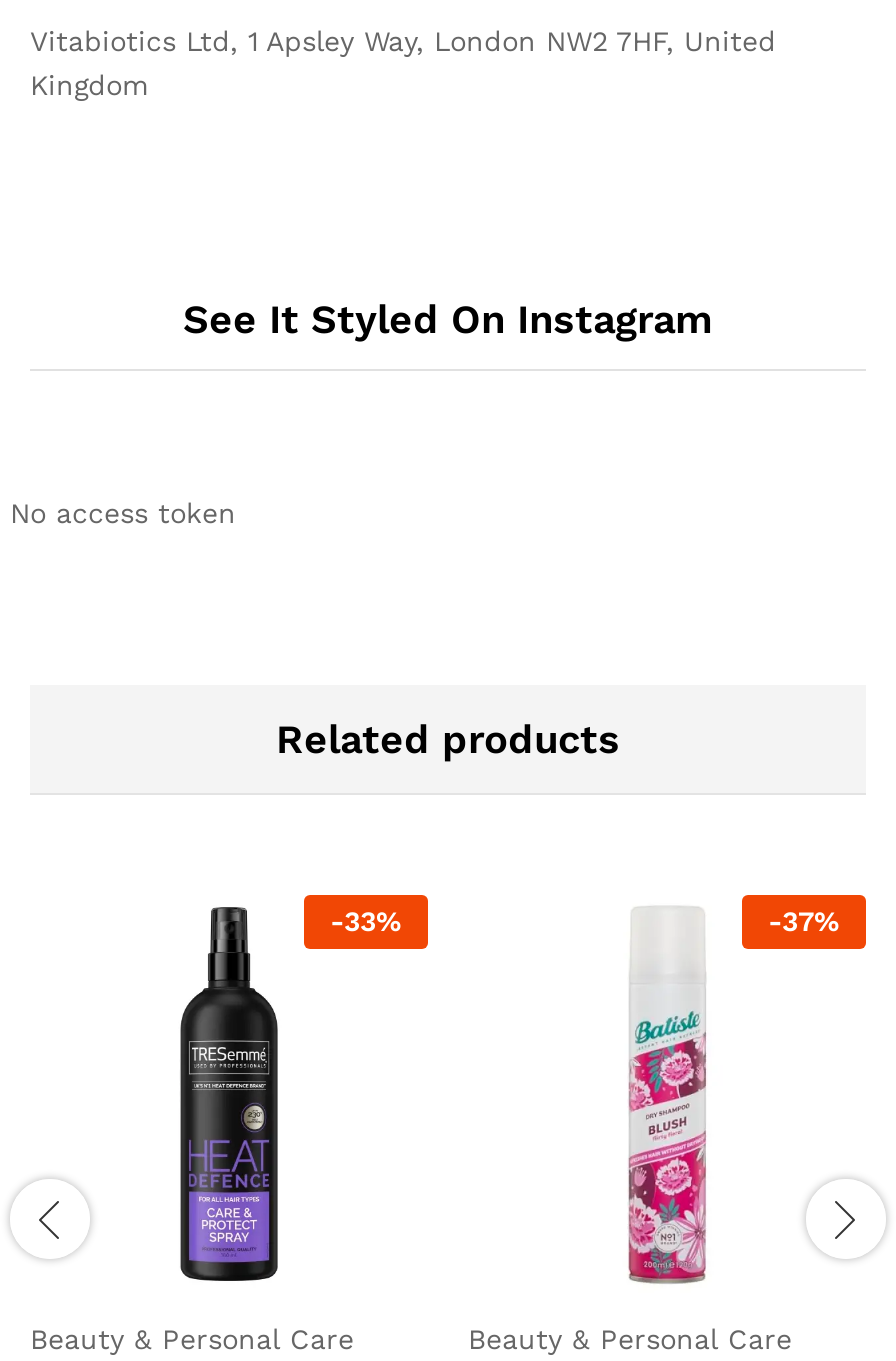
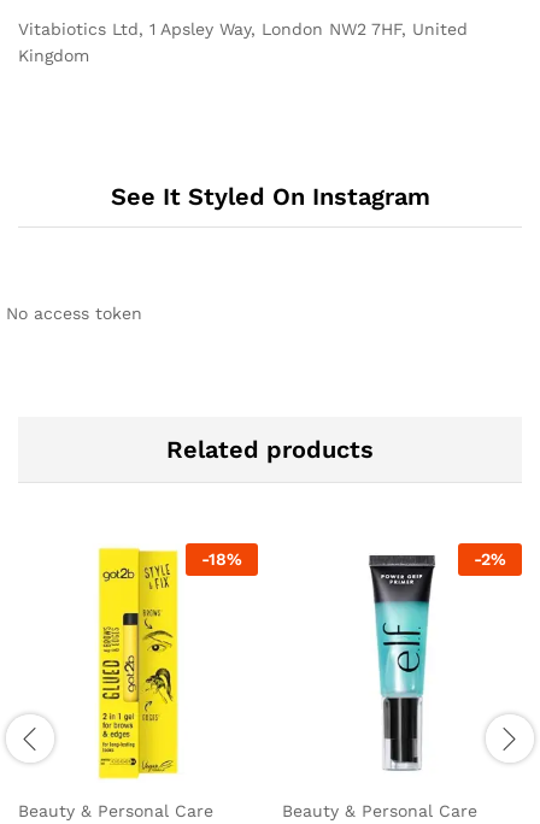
- [image]
- -33%
+ [image]
+ -18%

- [image]
- -37%
+ [image]
+ -2%
